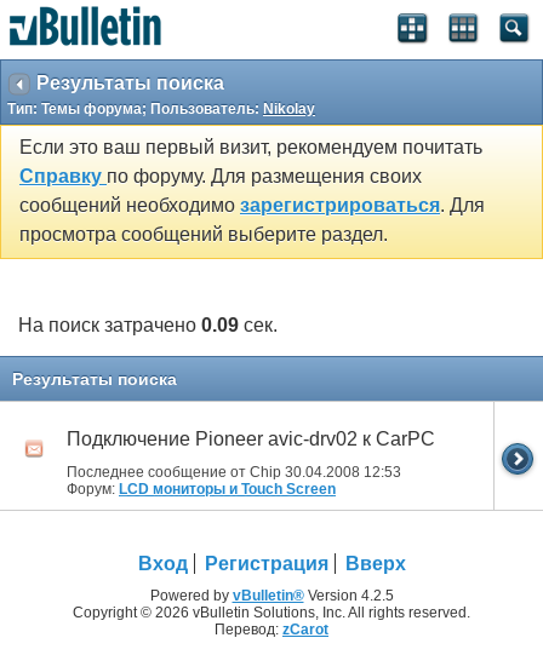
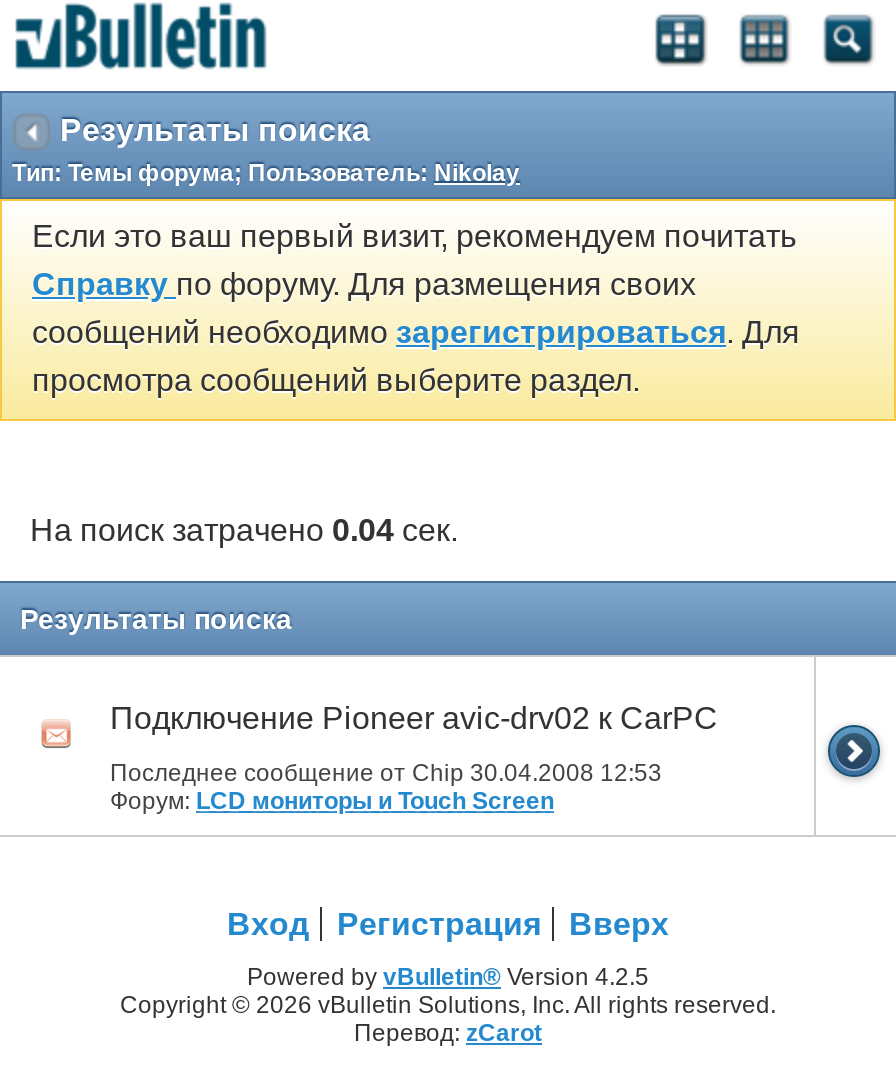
- На поиск затрачено 0.09 сек.
+ На поиск затрачено 0.04 сек.
